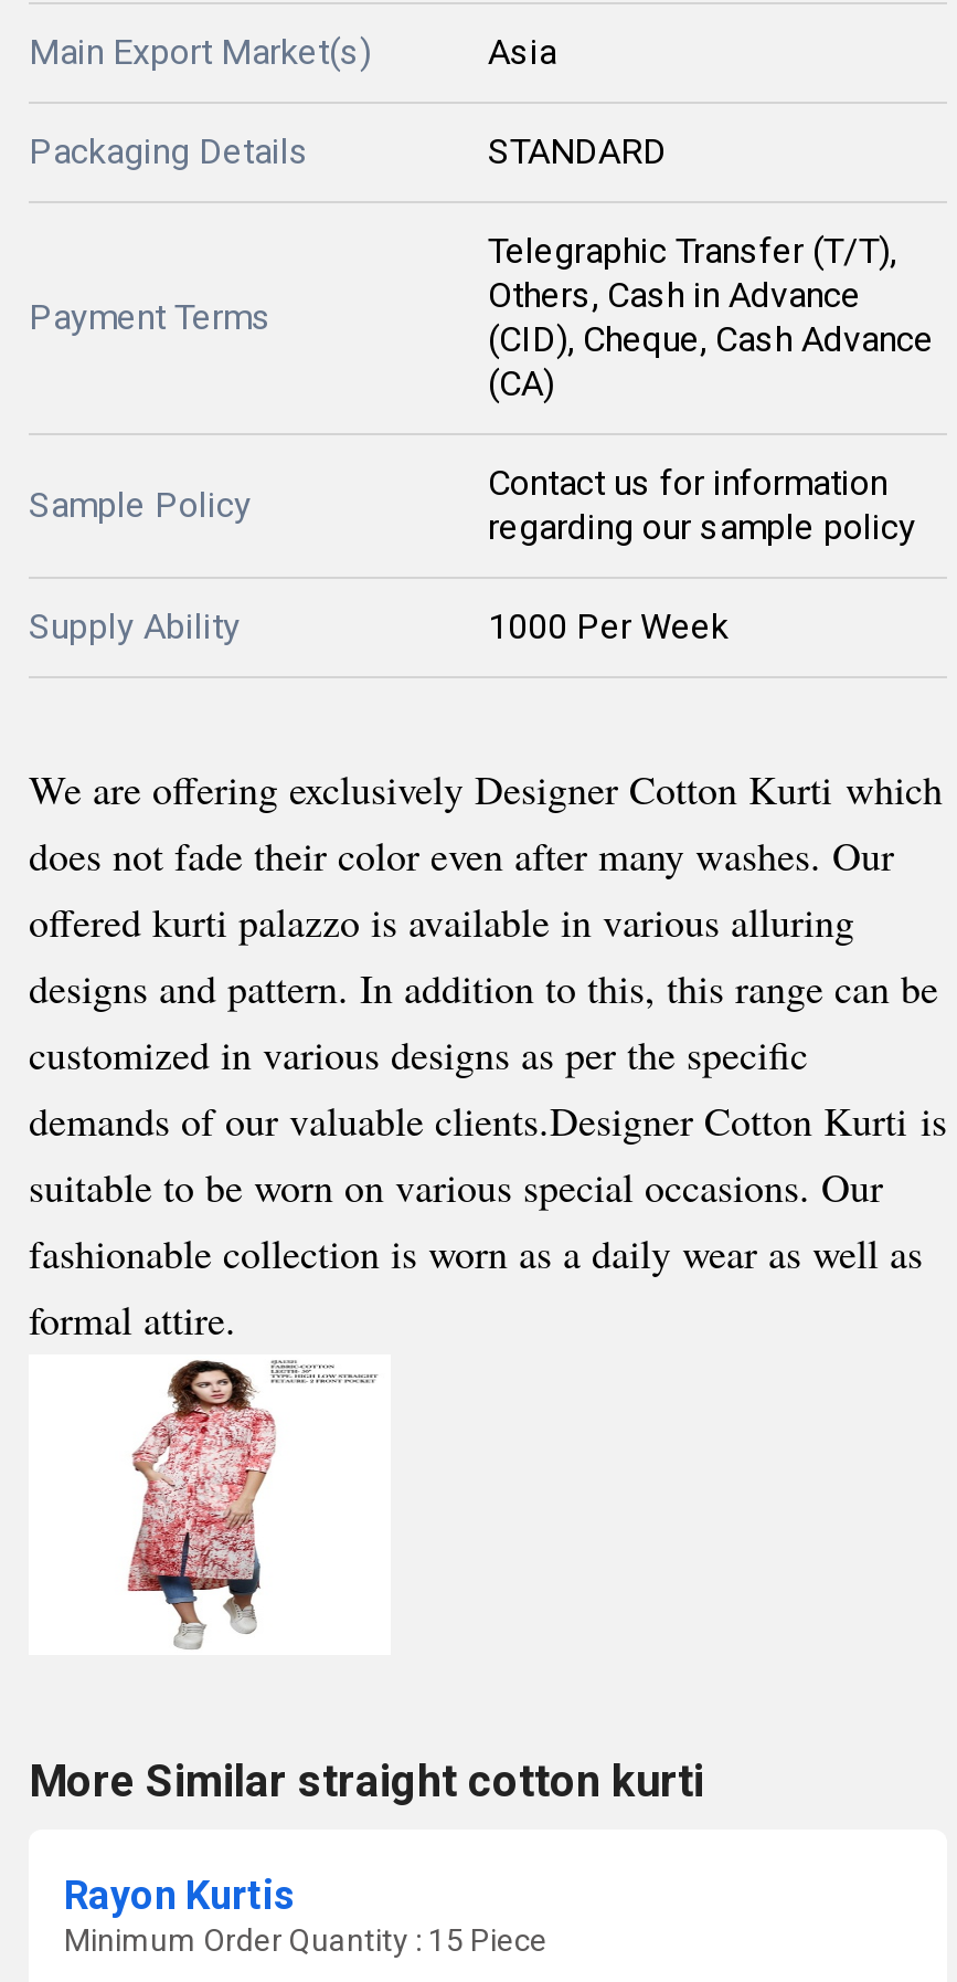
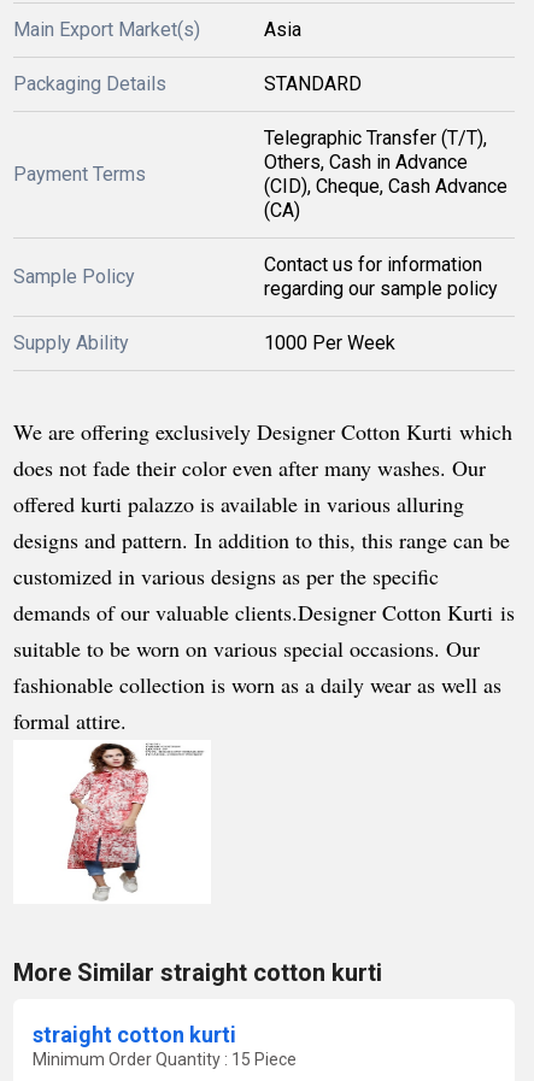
- Rayon Kurtis
+ straight cotton kurti
